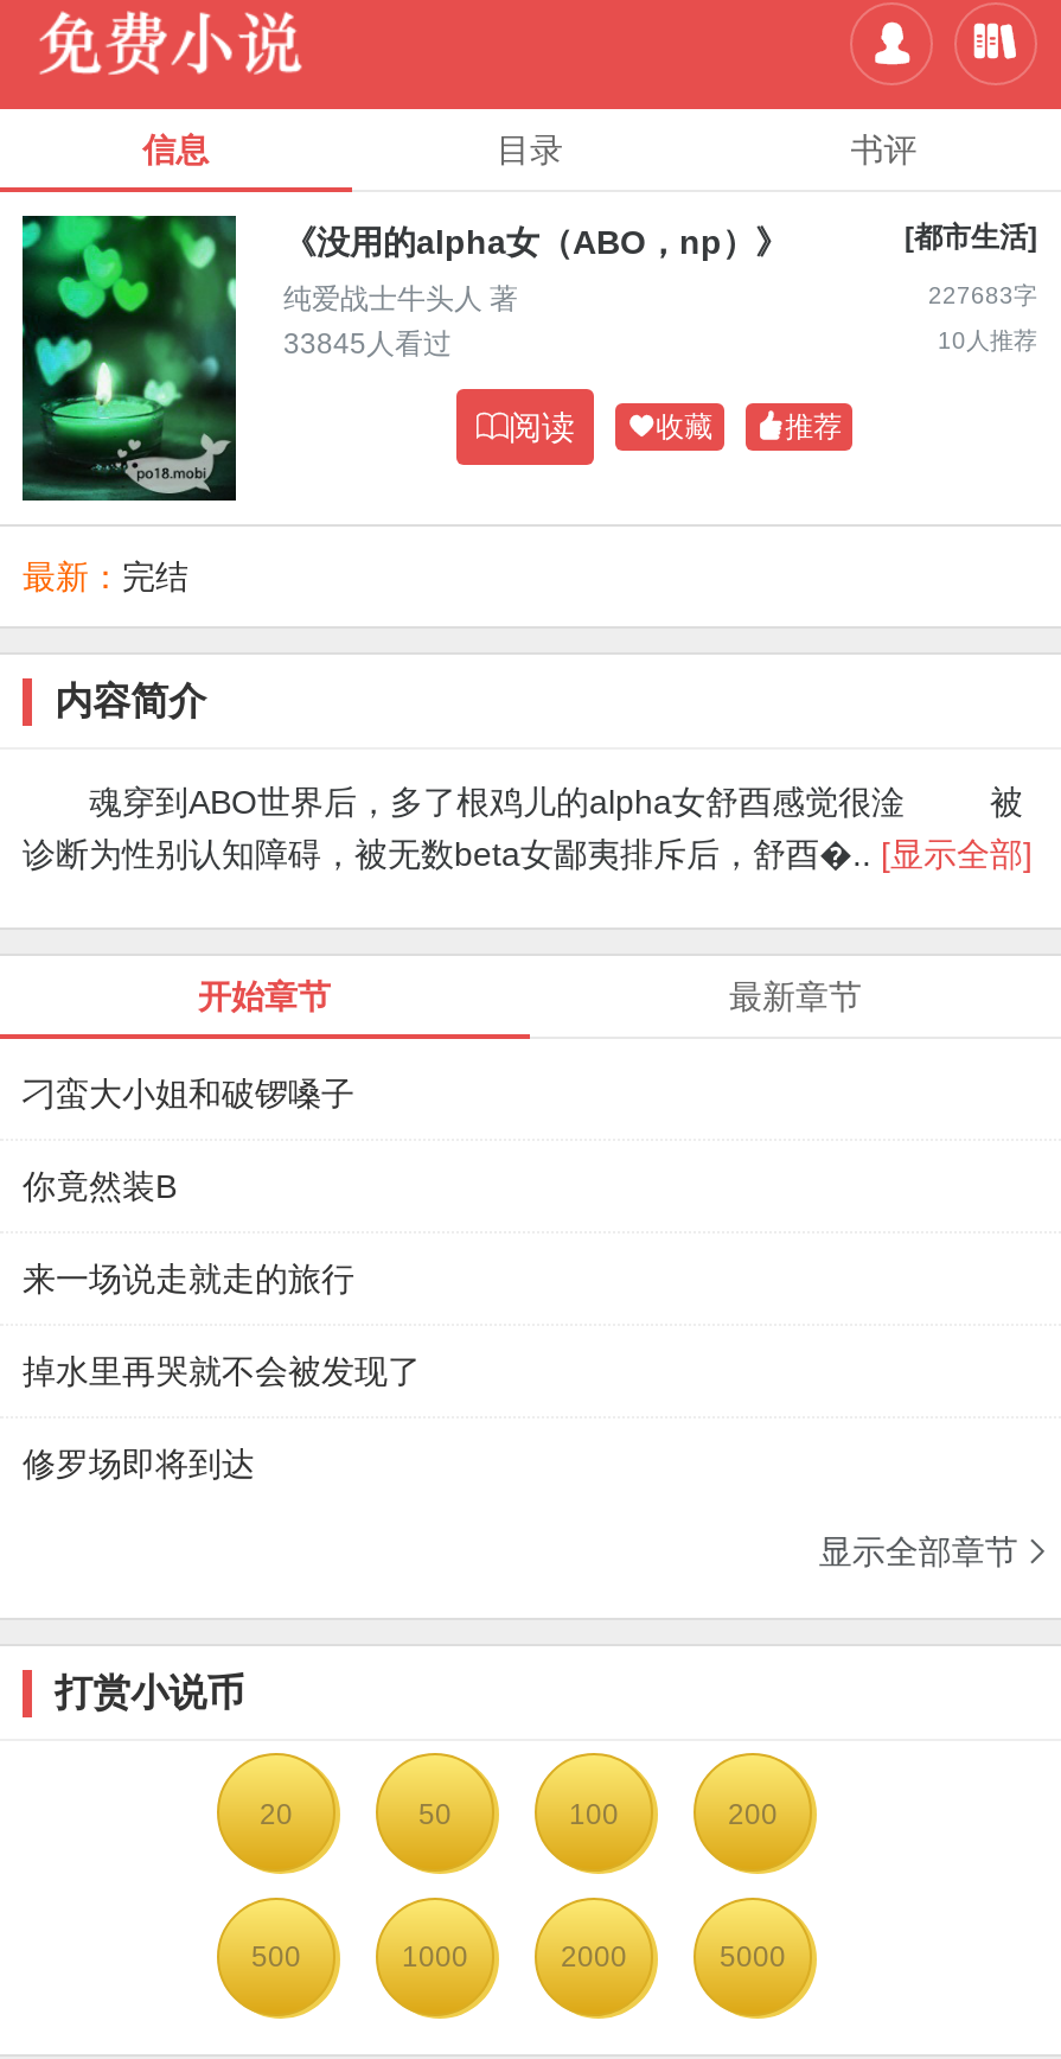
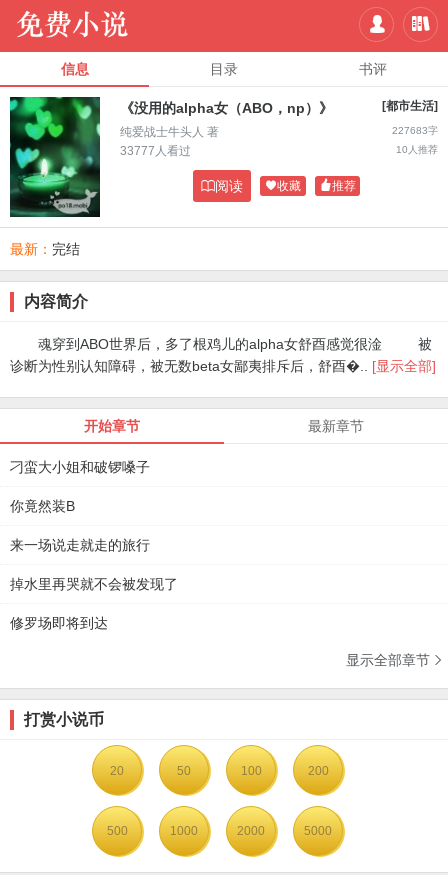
- 33845人看过
+ 33777人看过
